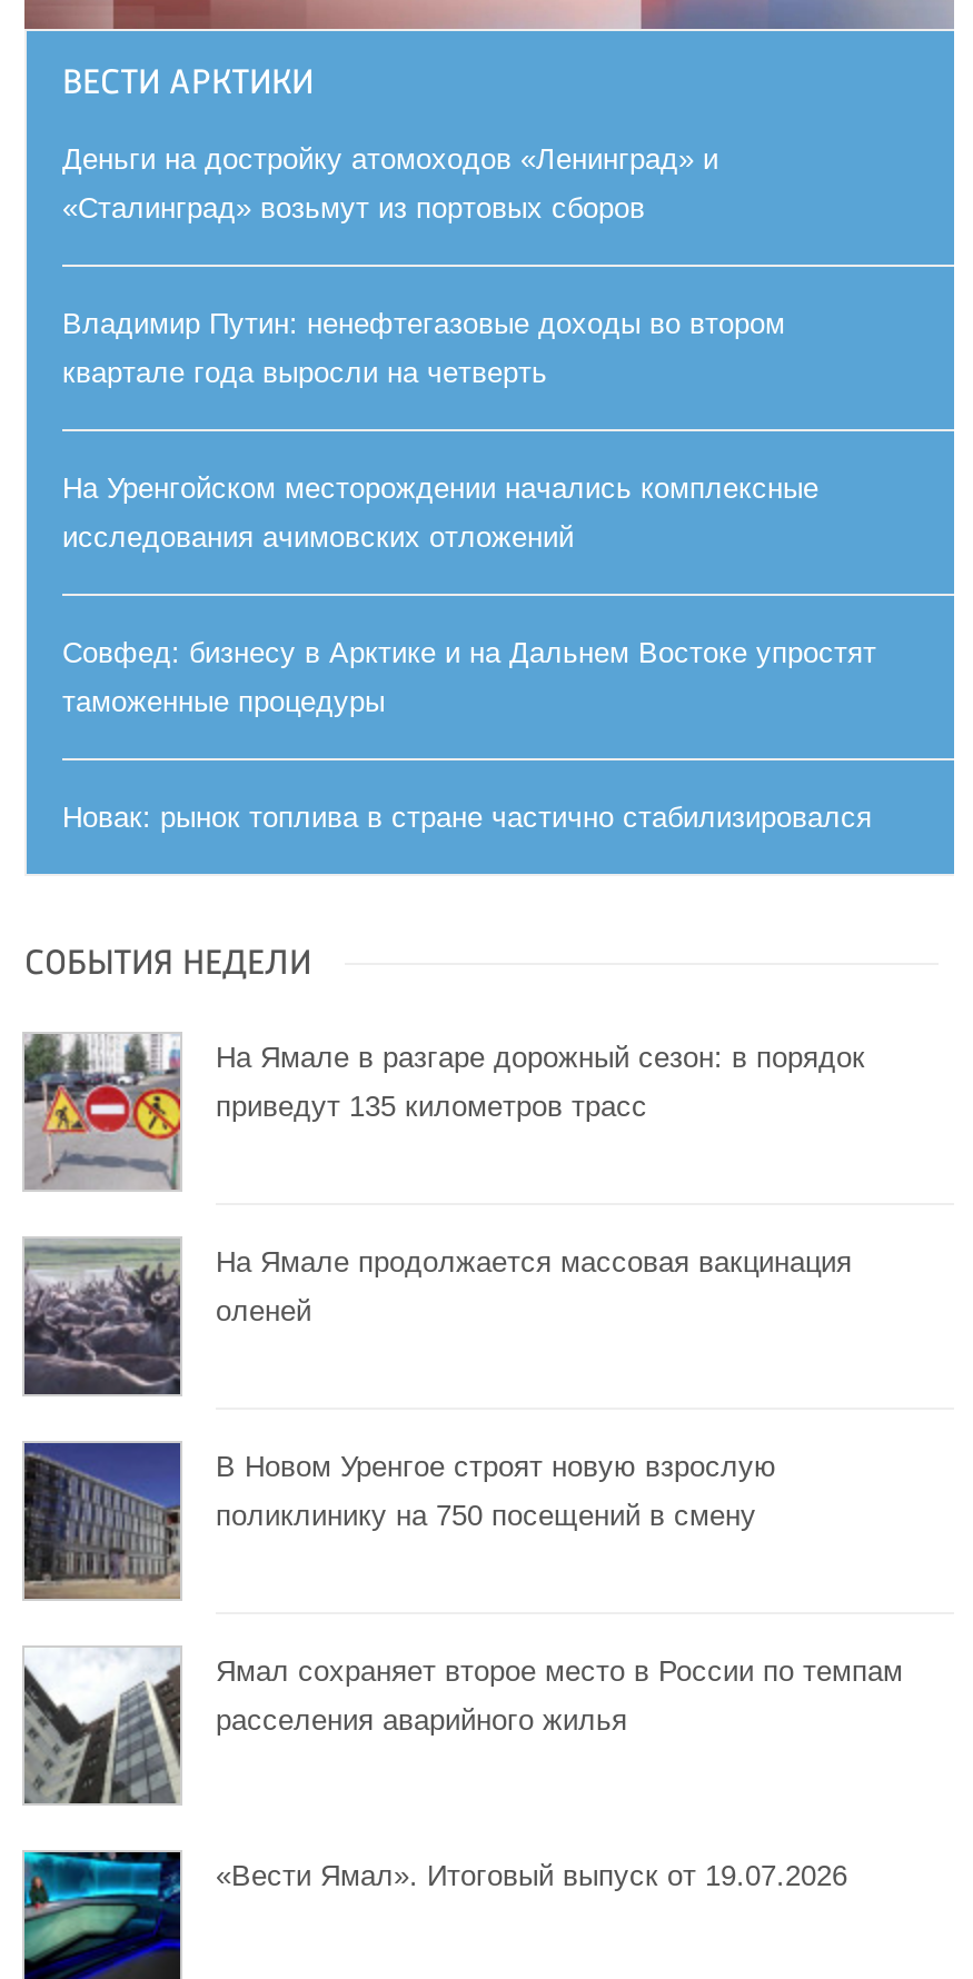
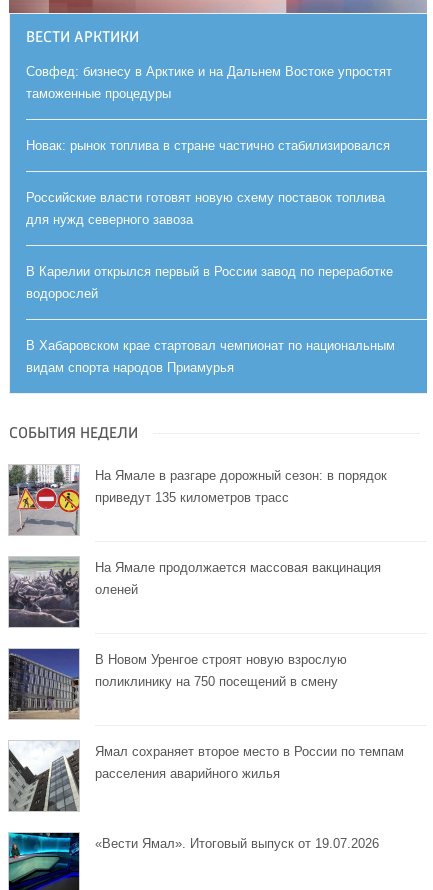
- Деньги на достройку атомоходов «Ленинград» и
- «Сталинград» возьмут из портовых сборов
- Владимир Путин: ненефтегазовые доходы во втором
- квартале года выросли на четверть
- На Уренгойском месторождении начались комплексные
- исследования ачимовских отложений

moved up: Совфед: бизнесу в Арктике и на Дальнем Востоке упростят | таможенные процедуры | Новак: рынок топлива в стране частично стабилизировался

+ Российские власти готовят новую схему поставок топлива
+ для нужд северного завоза
+ В Карелии открылся первый в России завод по переработке
+ водорослей
+ В Хабаровском крае стартовал чемпионат по национальным
+ видам спорта народов Приамурья
